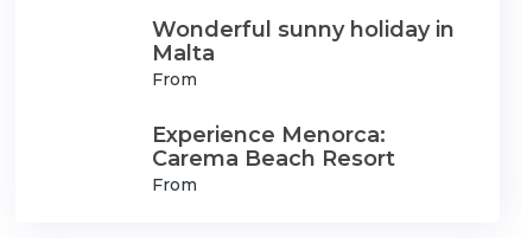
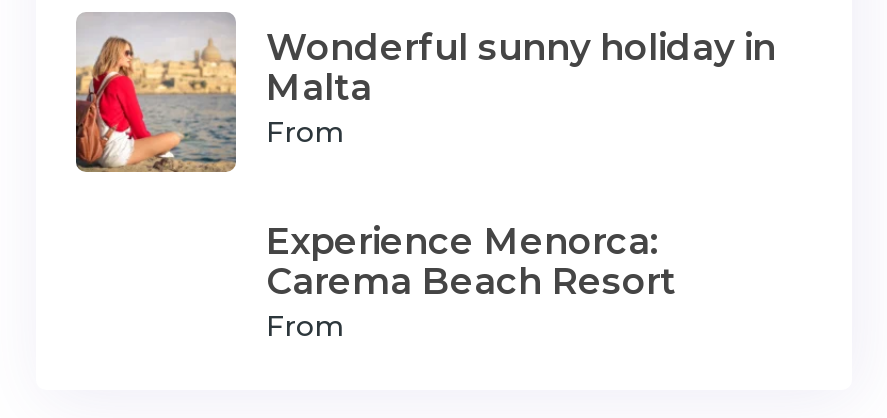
+ [image]
